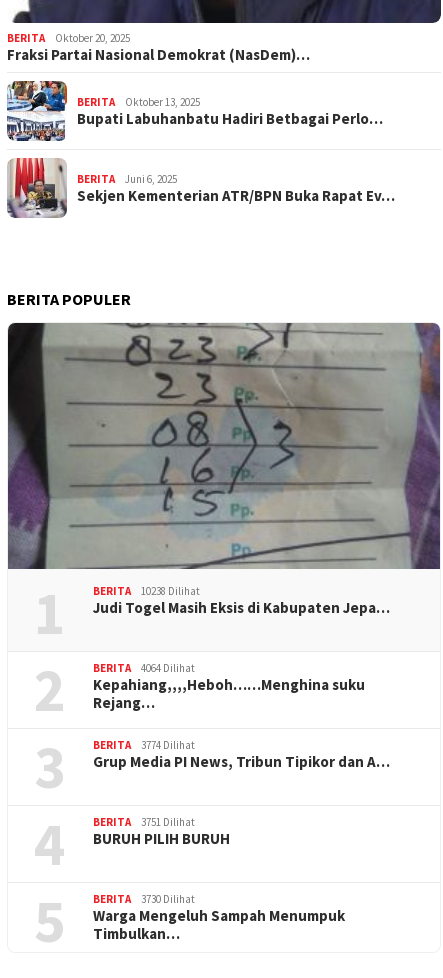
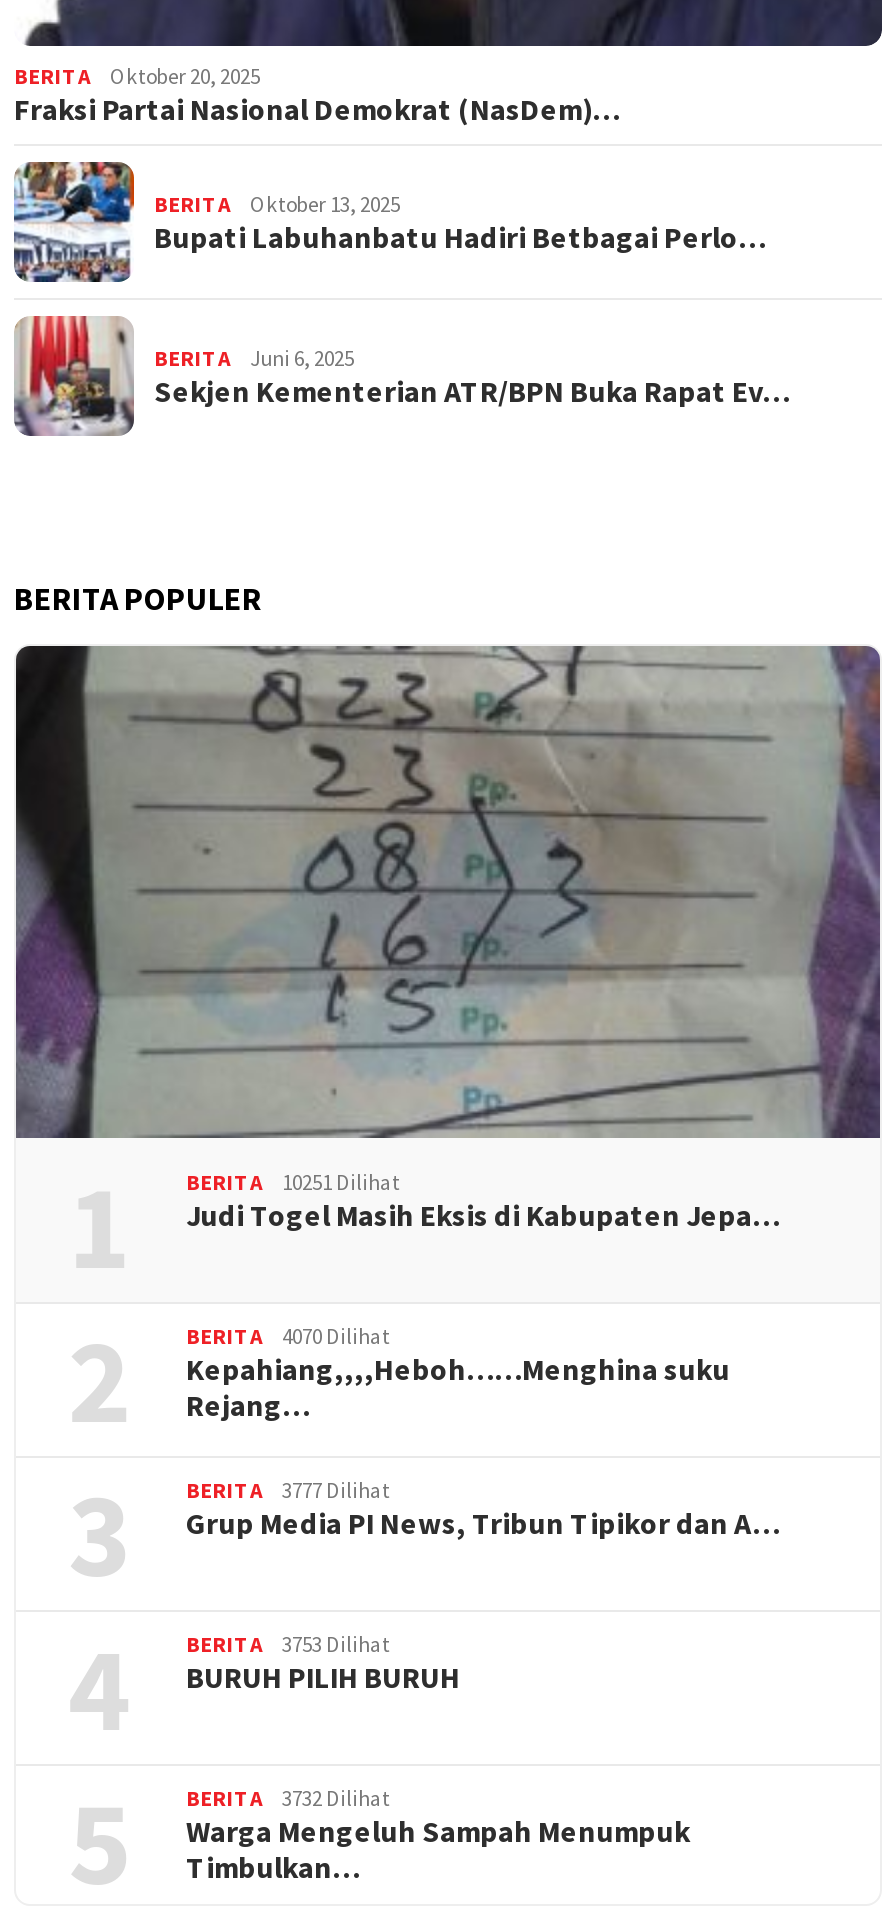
- BERITA 10238 Dilihat
+ BERITA 10251 Dilihat

- BERITA 4064 Dilihat
+ BERITA 4070 Dilihat

- BERITA 3774 Dilihat
+ BERITA 3777 Dilihat

- BERITA 3751 Dilihat
+ BERITA 3753 Dilihat

- BERITA 3730 Dilihat
+ BERITA 3732 Dilihat
